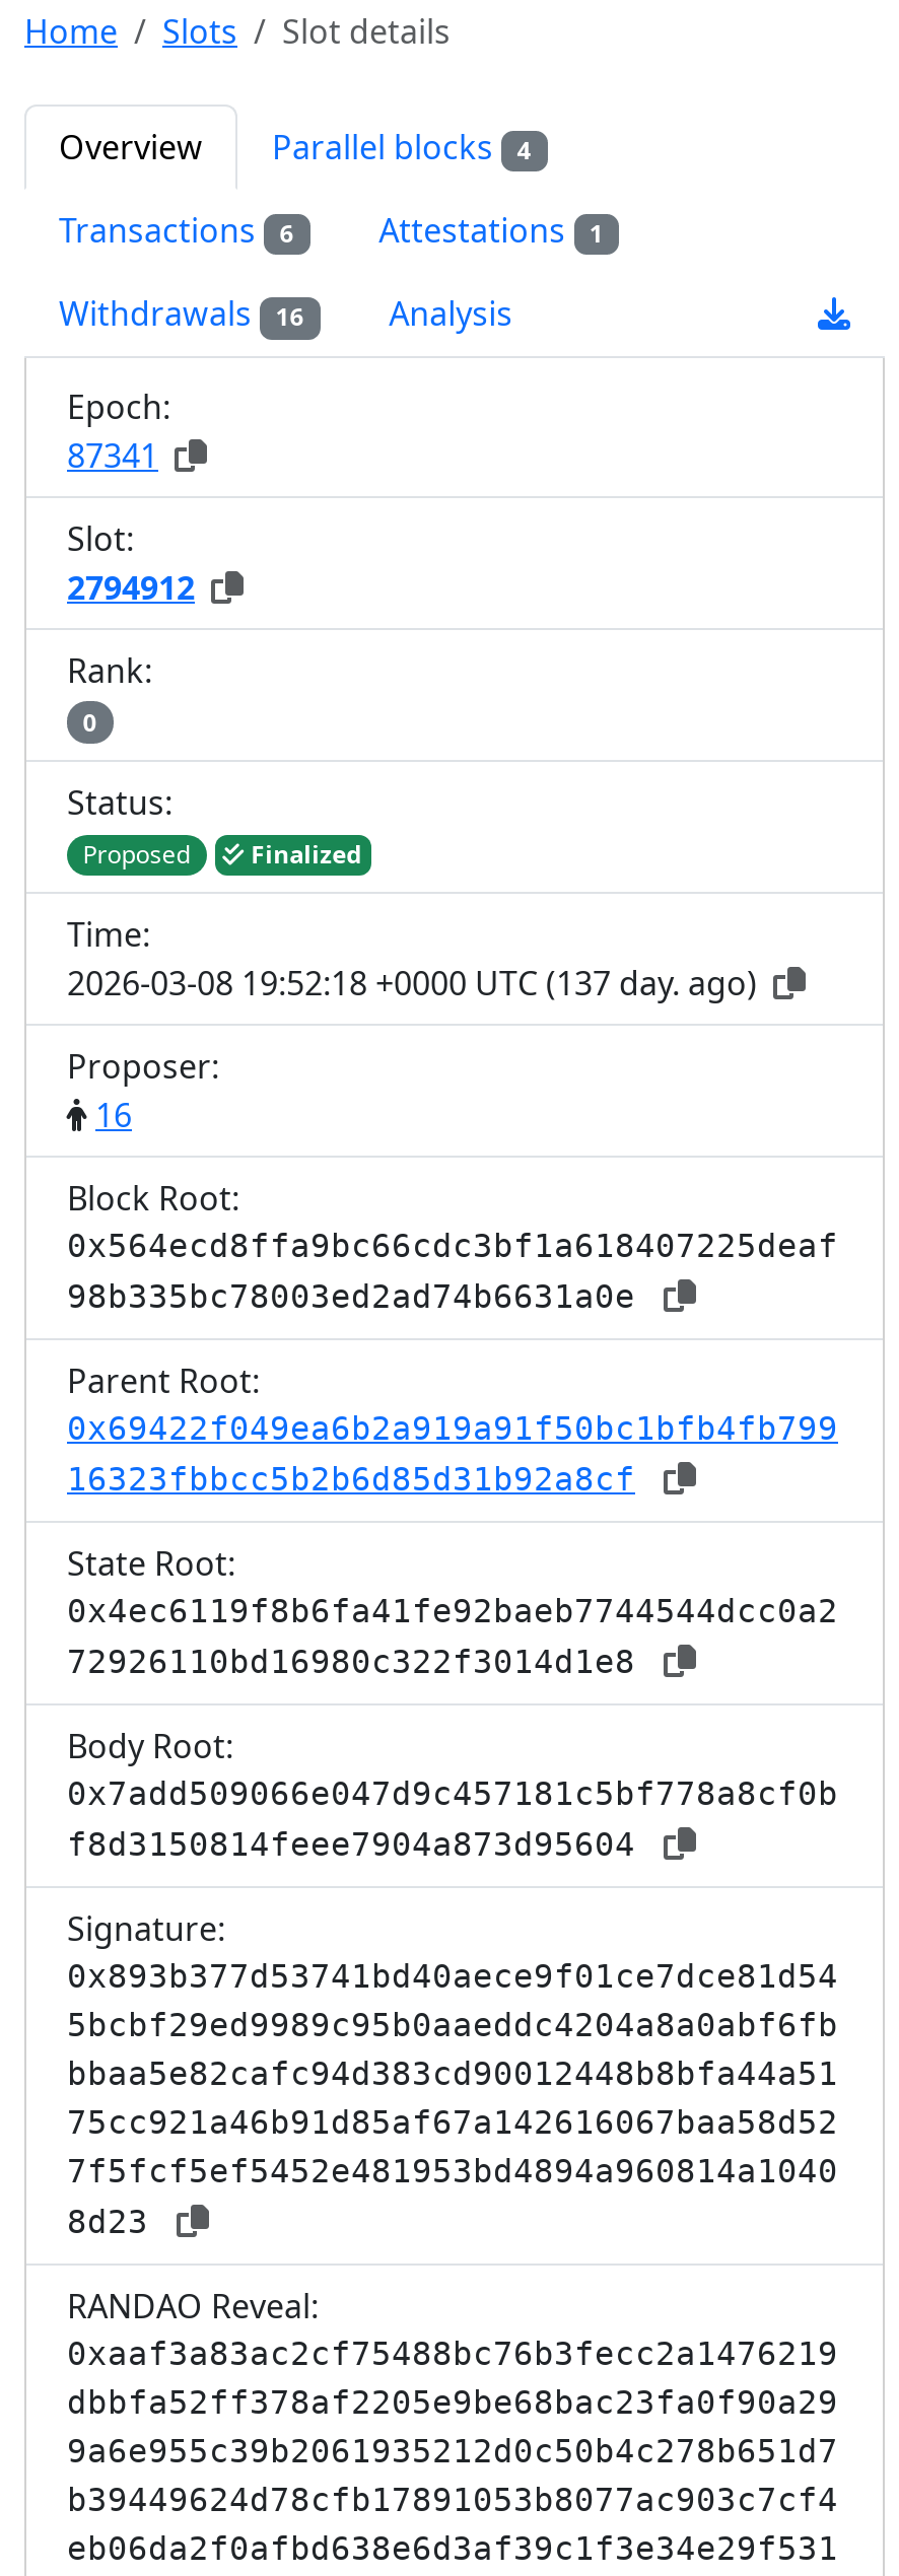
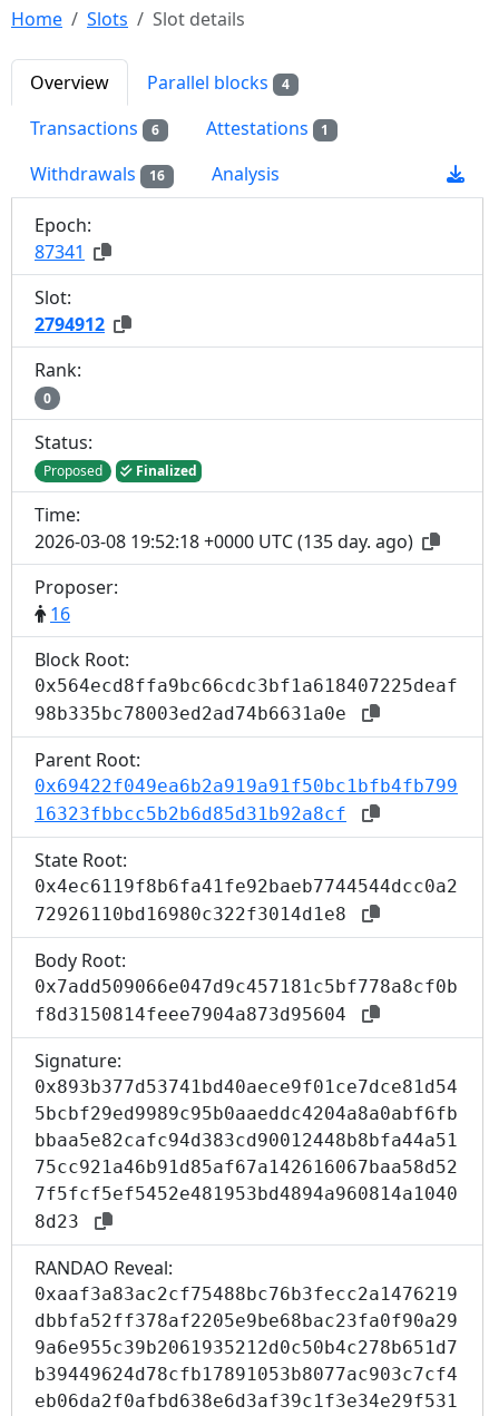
- 2026-03-08 19:52:18 +0000 UTC (137 day. ago)
+ 2026-03-08 19:52:18 +0000 UTC (135 day. ago)
